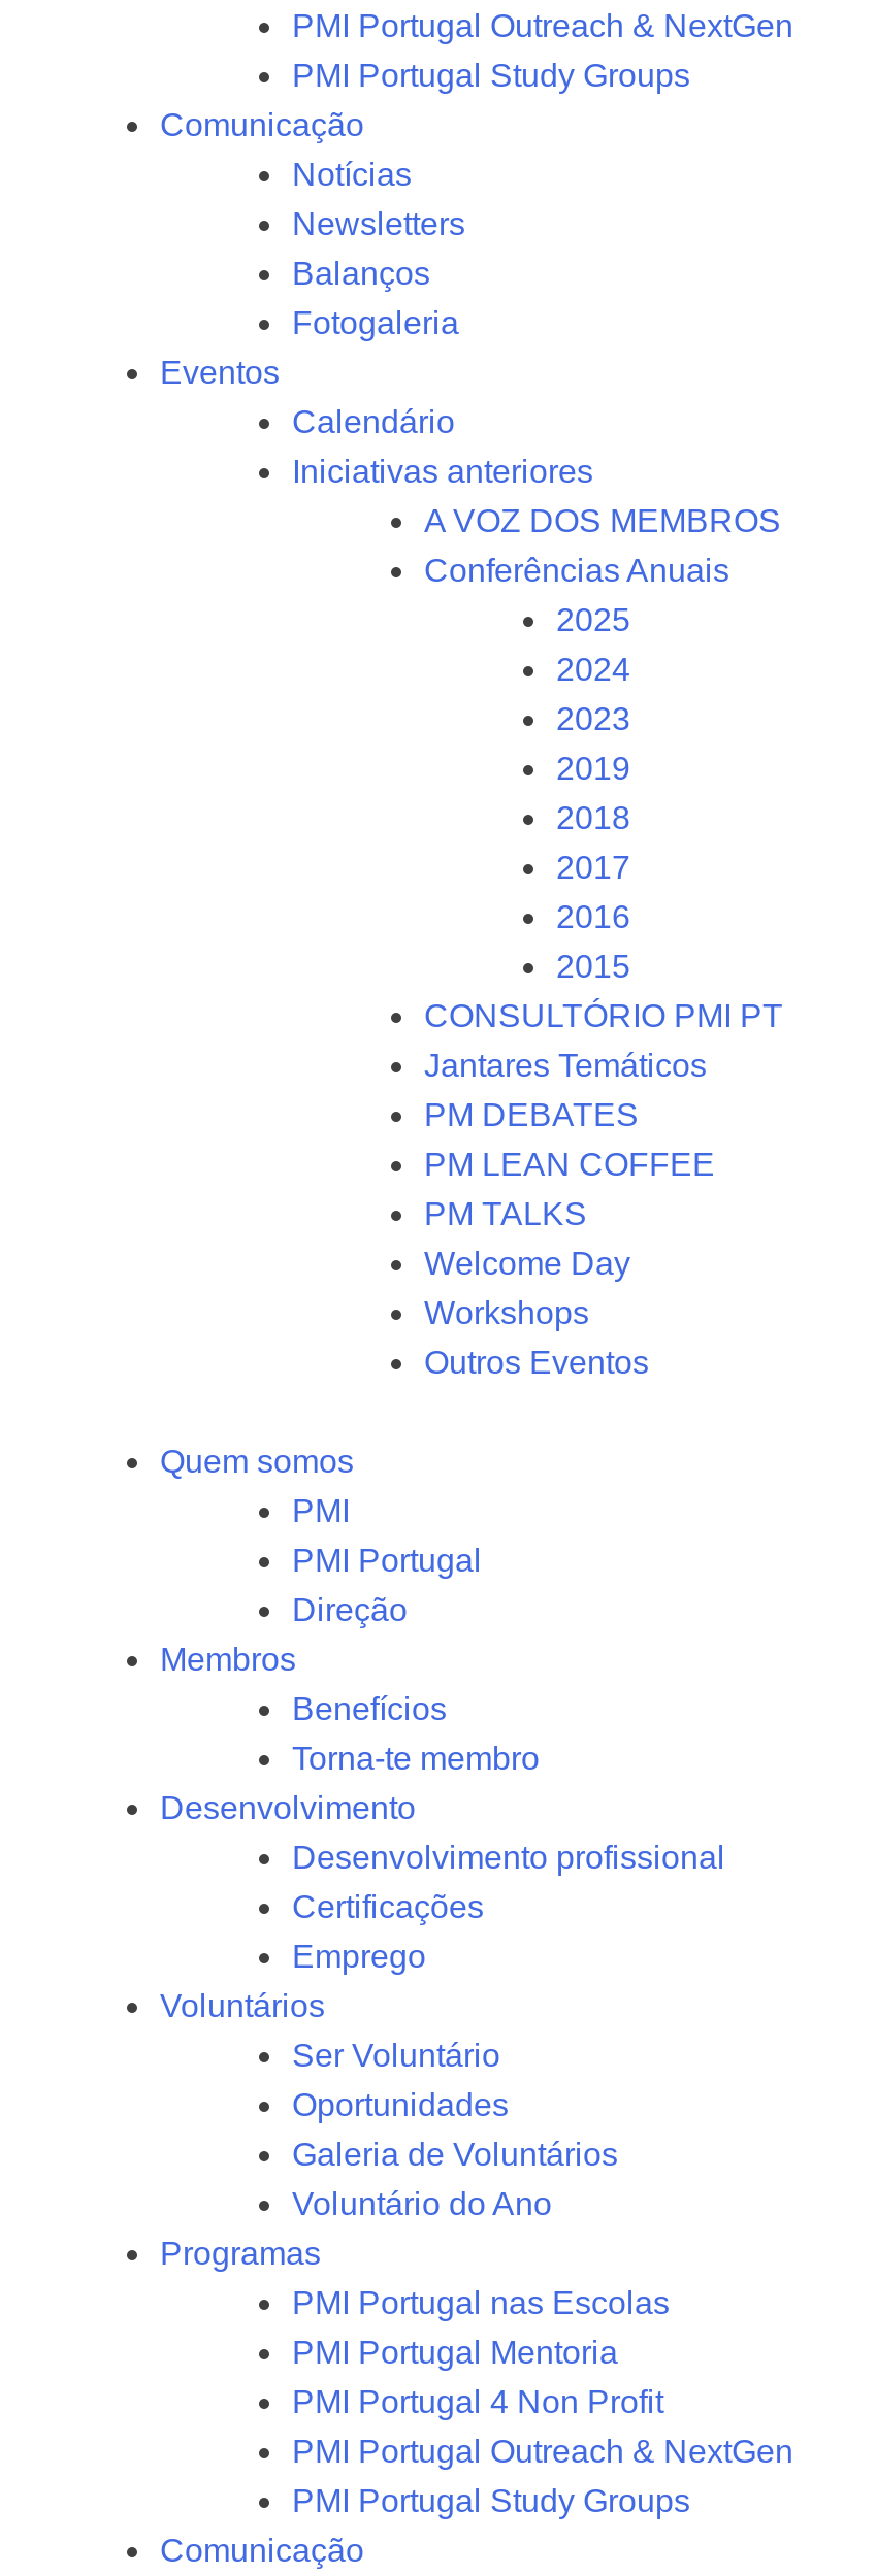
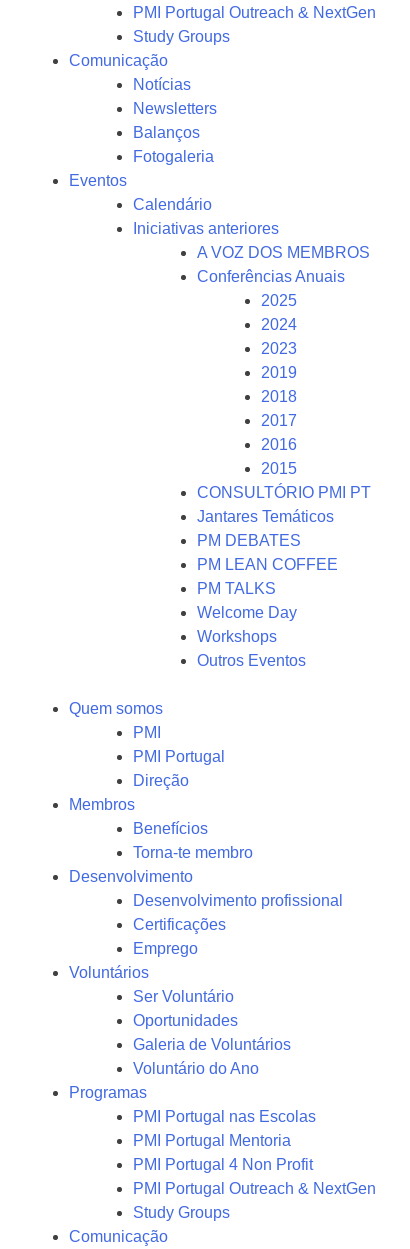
- PMI Portugal Study Groups
+ Study Groups

- PMI Portugal Study Groups
+ Study Groups
